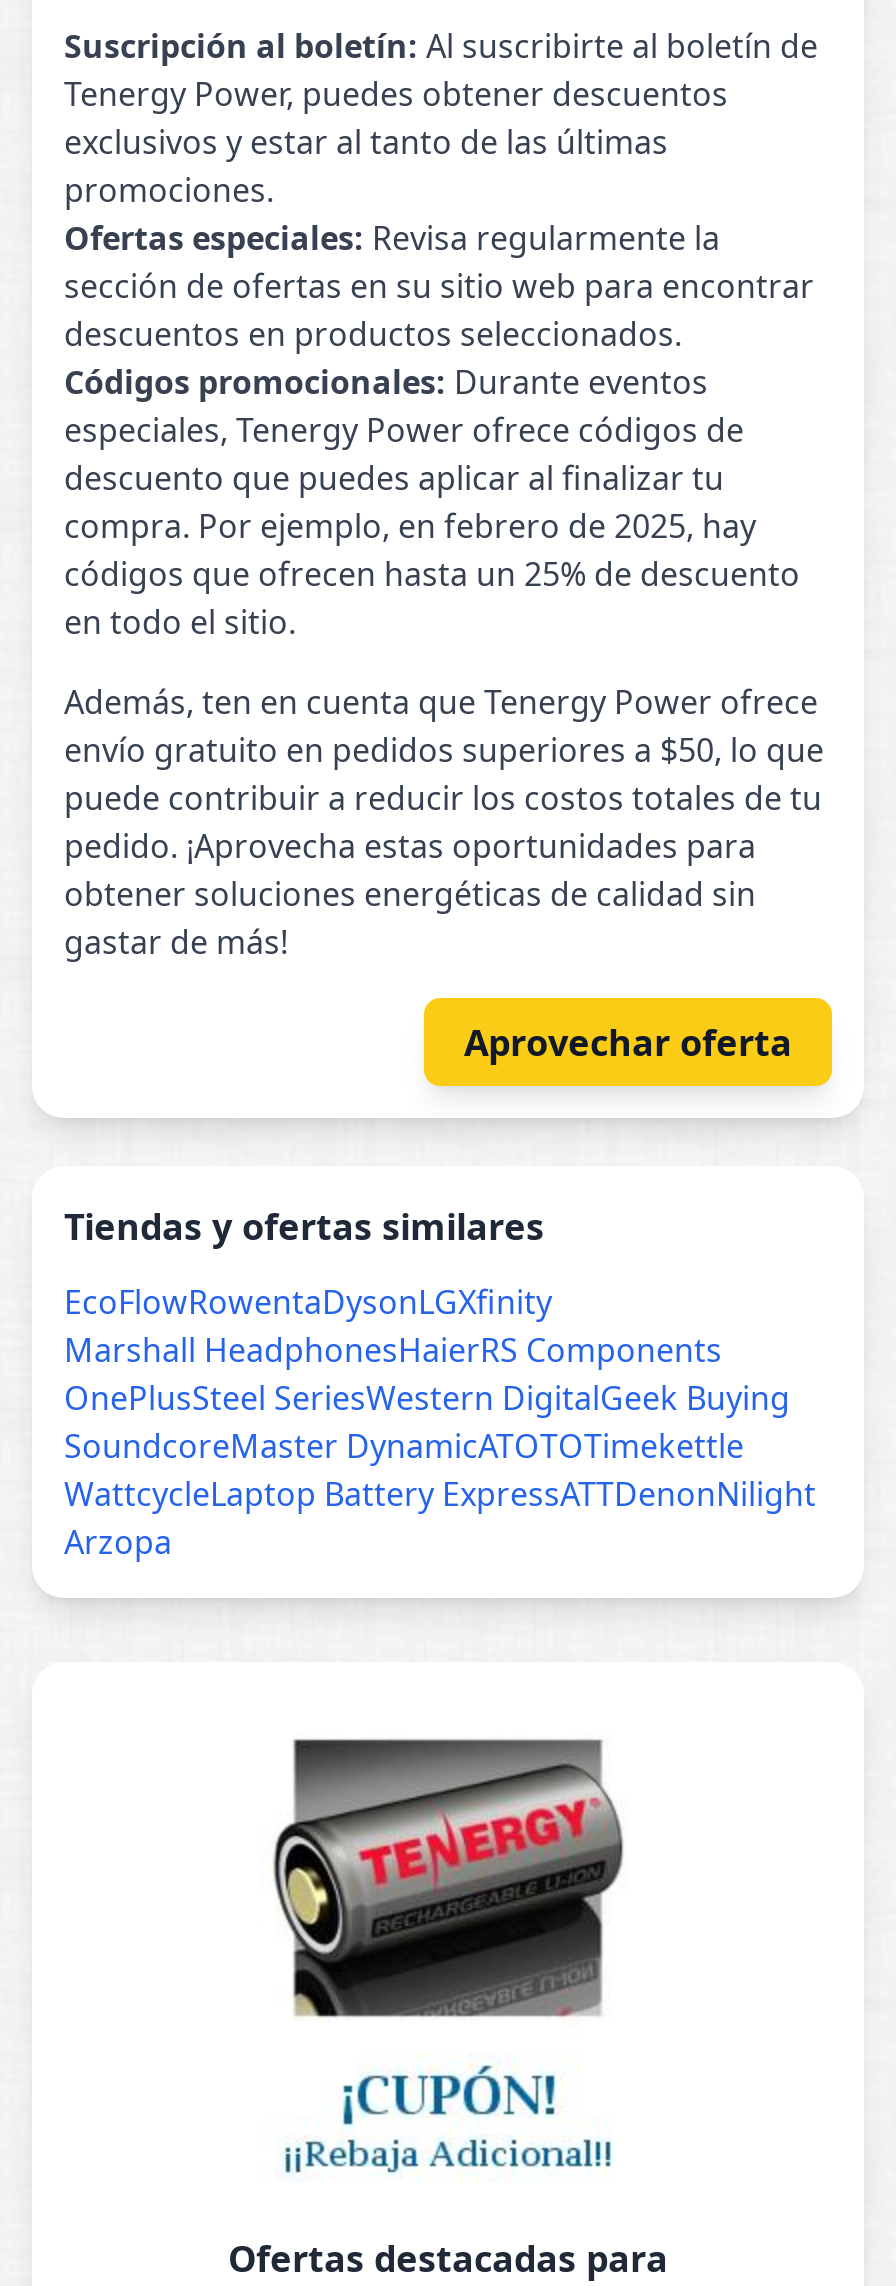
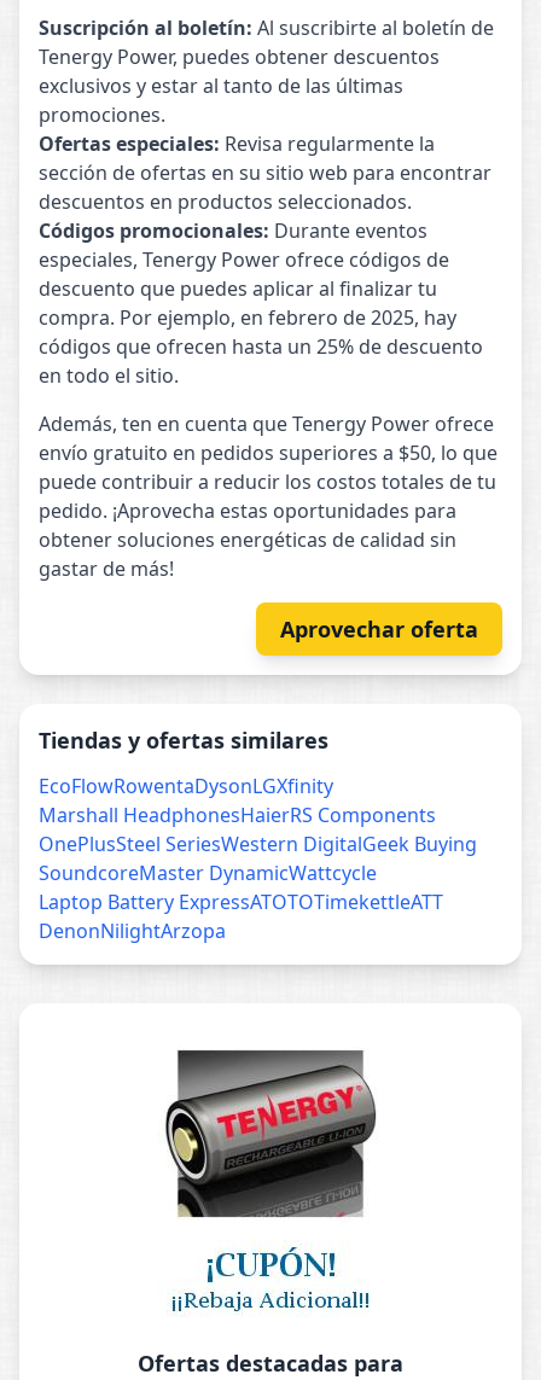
- SoundcoreMaster DynamicATOTOTimekettle
- WattcycleLaptop Battery ExpressATTDenonNilight
- Arzopa
+ SoundcoreMaster DynamicWattcycle
+ Laptop Battery ExpressATOTOTimekettleATT
+ DenonNilightArzopa
